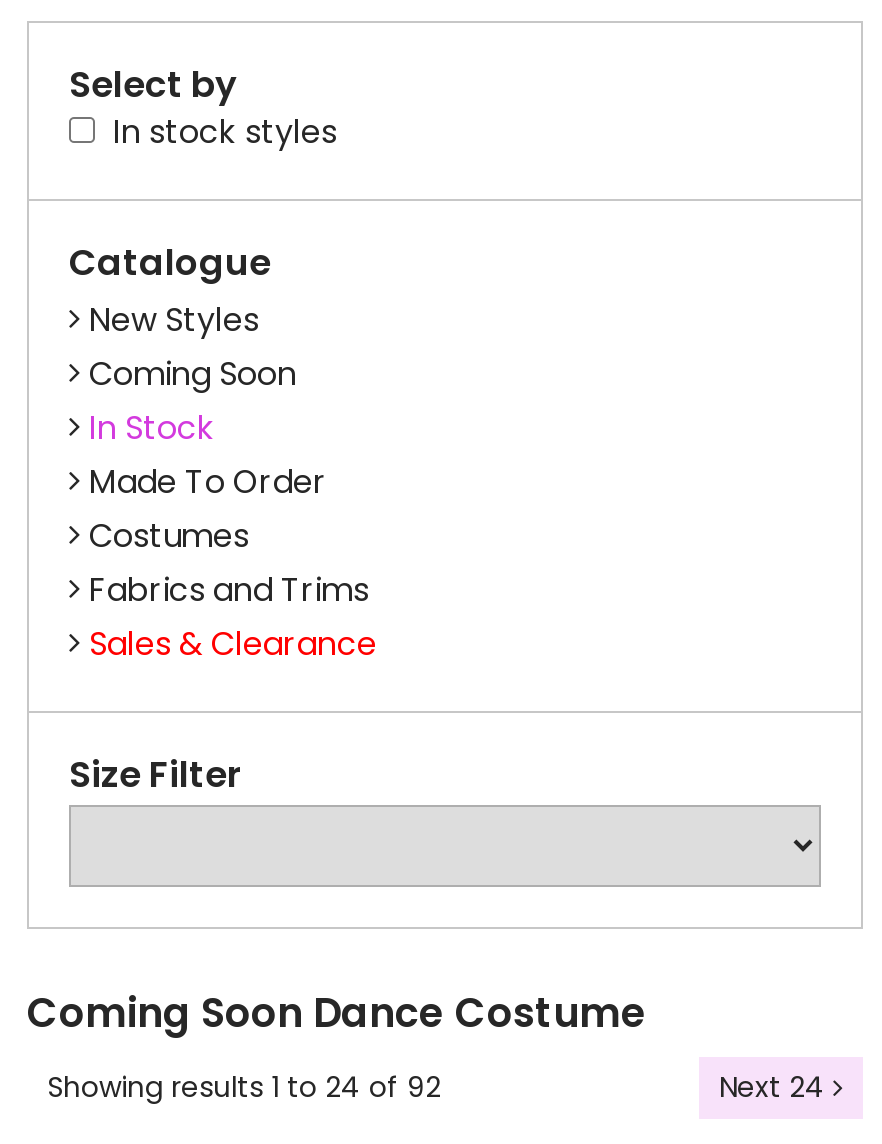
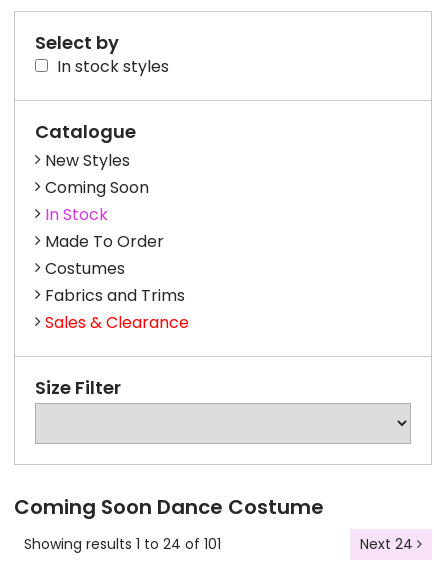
- Showing results 1 to 24 of 92
+ Showing results 1 to 24 of 101
